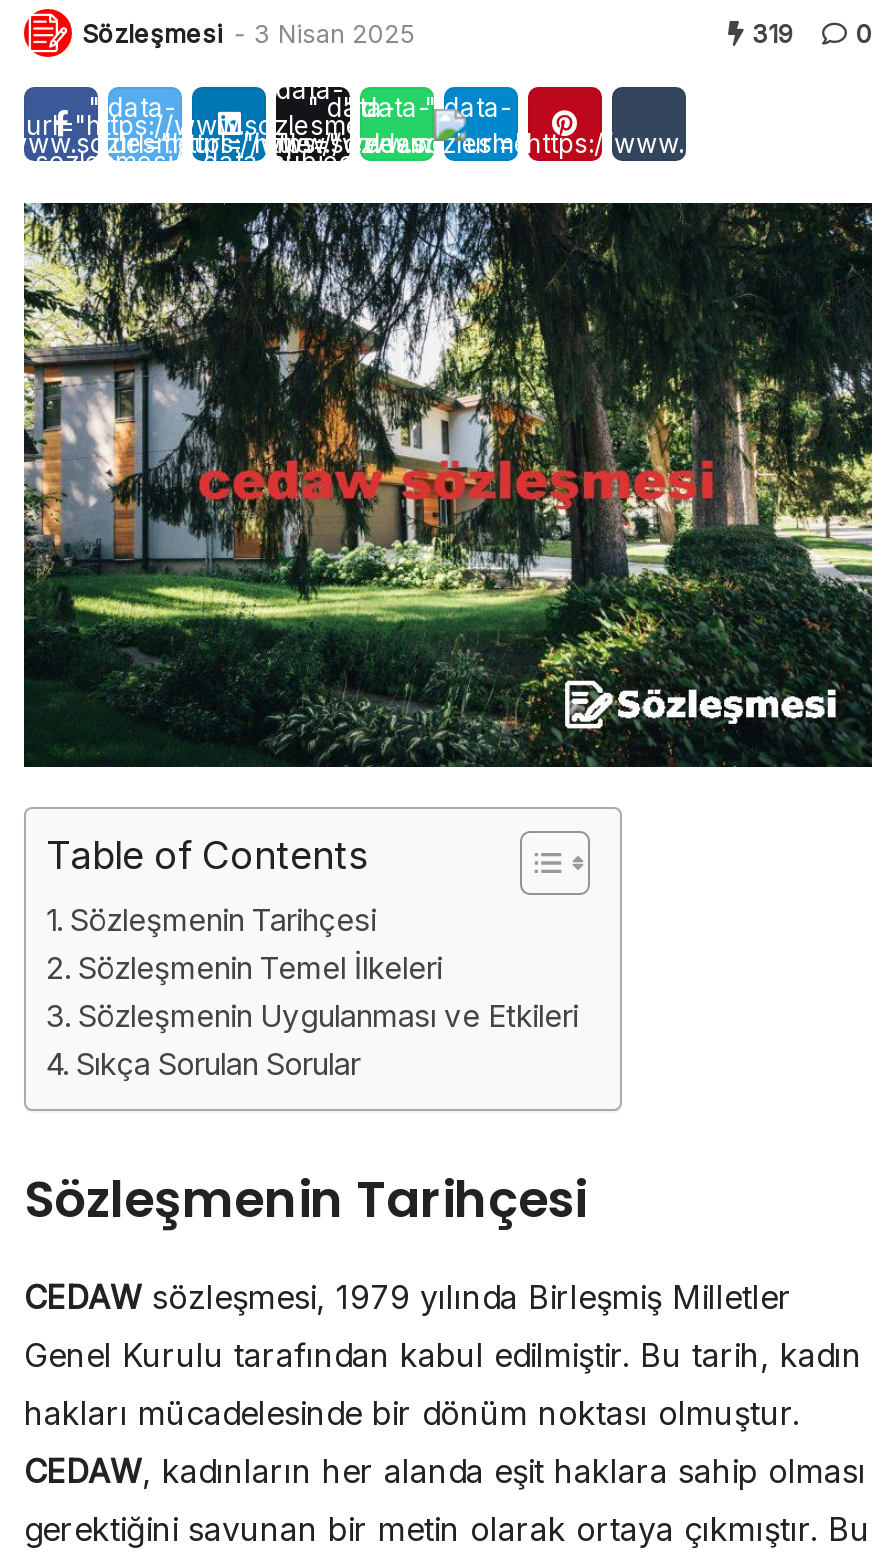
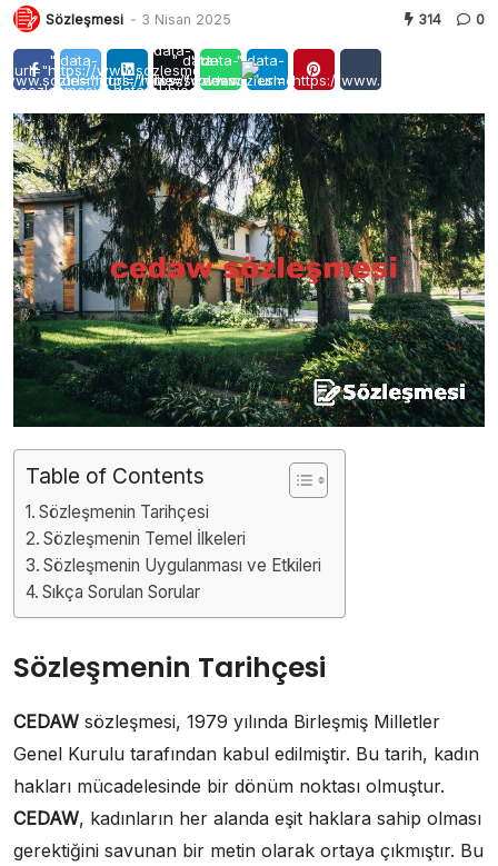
- 319 0
+ 314 0
